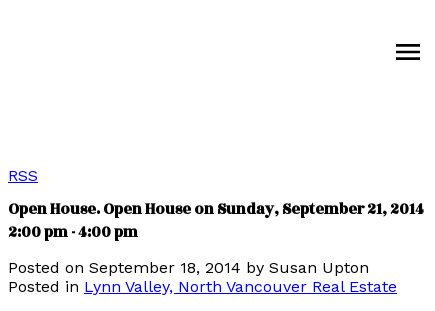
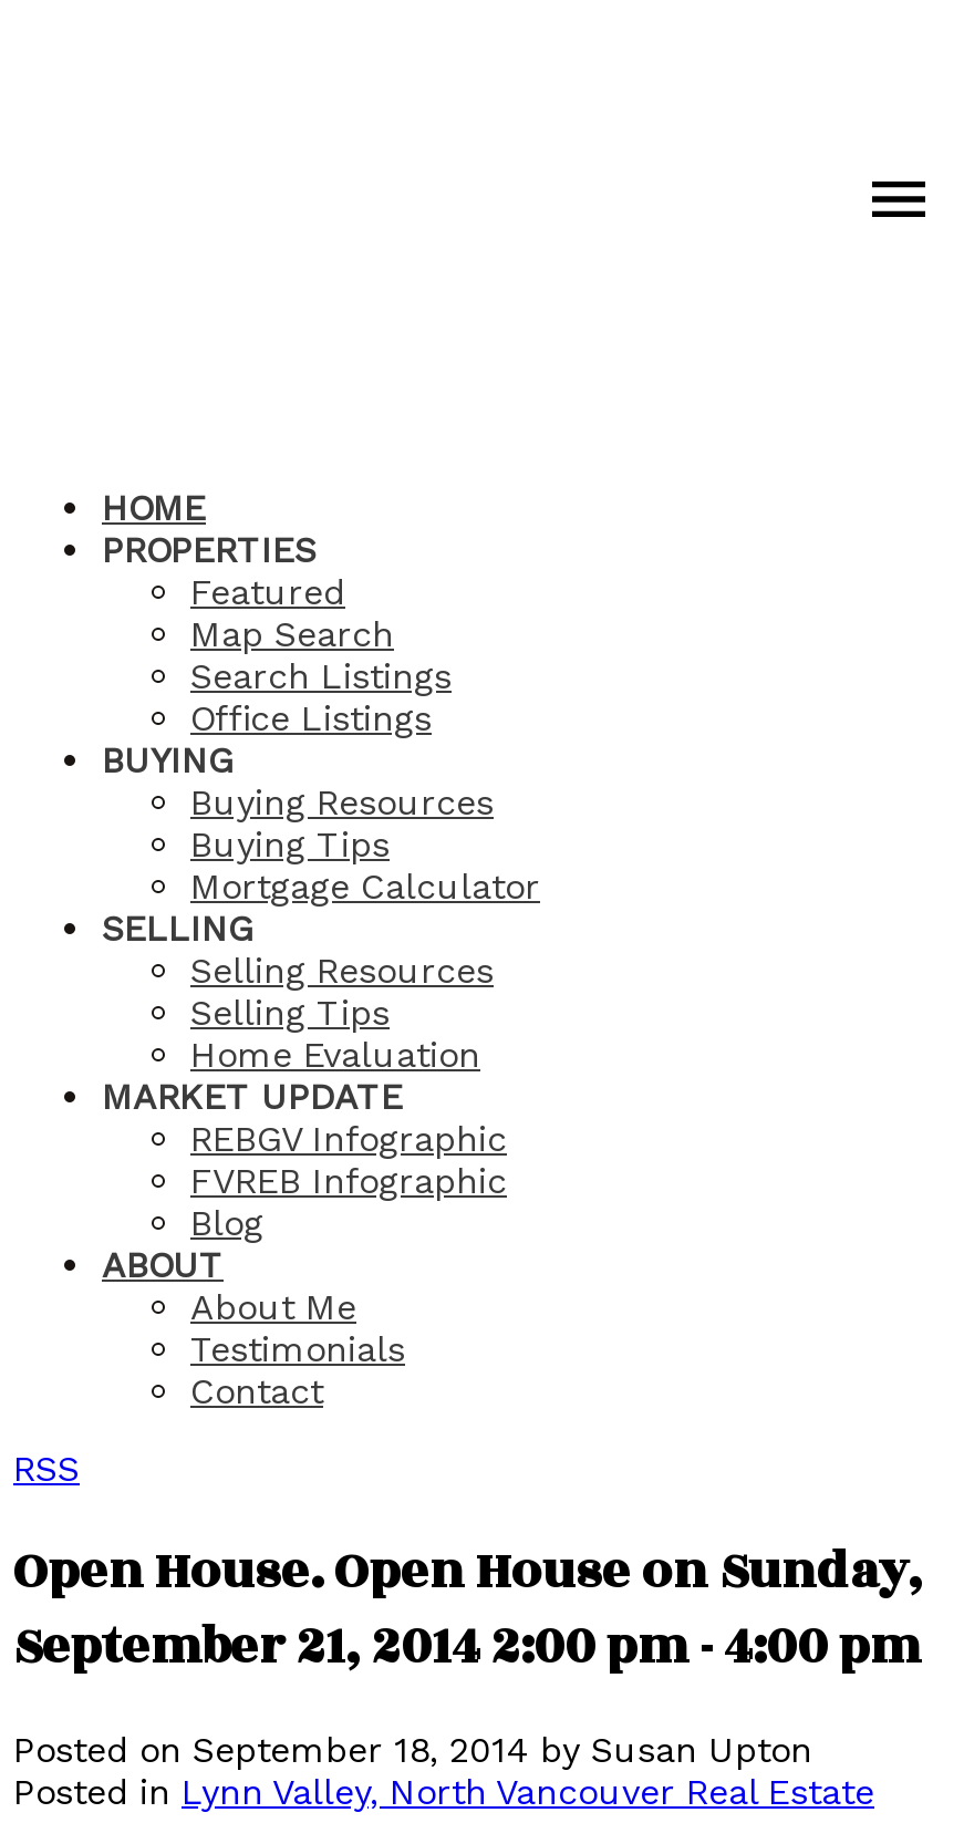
+ HOME
+ PROPERTIES
+ Featured
+ Map Search
+ Search Listings
+ Office Listings
+ BUYING
+ Buying Resources
+ Buying Tips
+ Mortgage Calculator
+ SELLING
+ Selling Resources
+ Selling Tips
+ Home Evaluation
+ MARKET UPDATE
+ REBGV Infographic
+ FVREB Infographic
+ Blog
+ ABOUT
+ About Me
+ Testimonials
+ Contact
